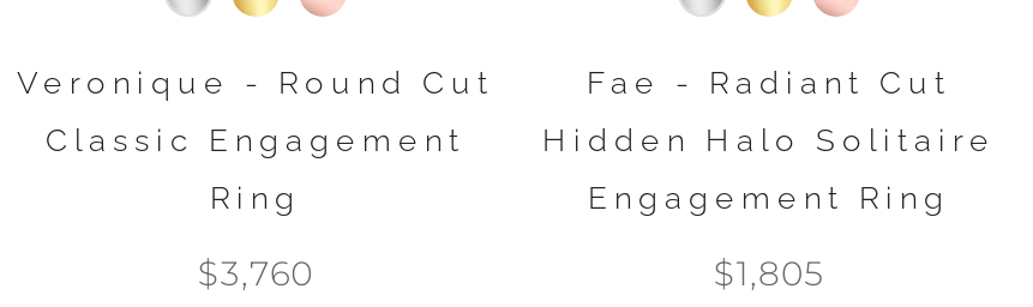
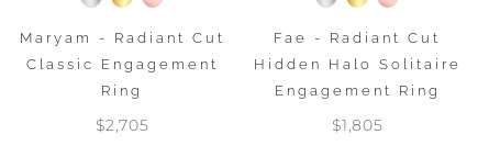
- Veronique - Round Cut
+ Maryam - Radiant Cut

- $3,760
+ $2,705
